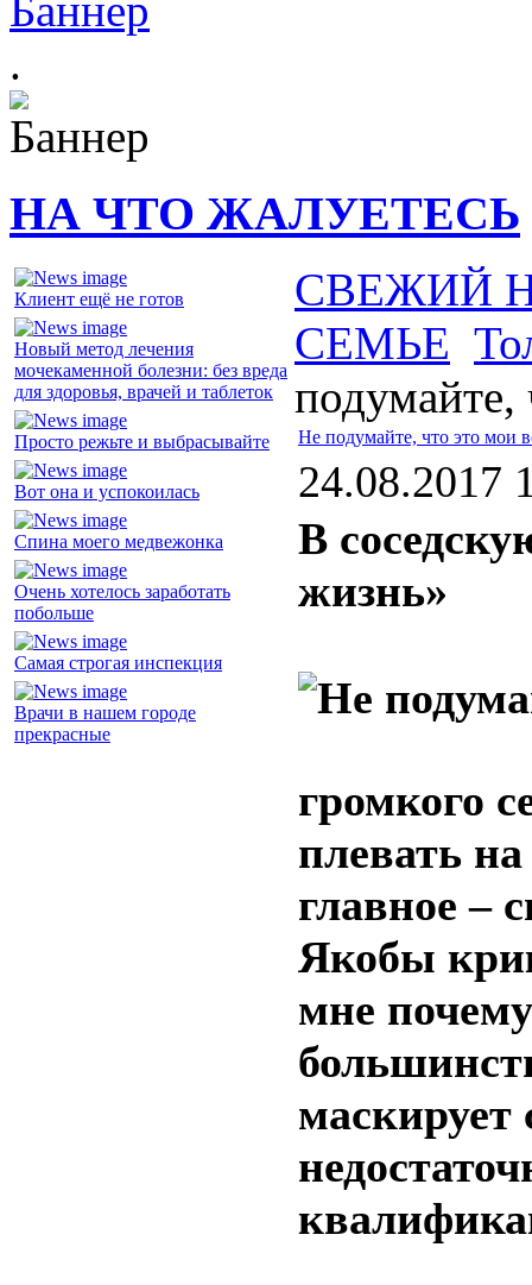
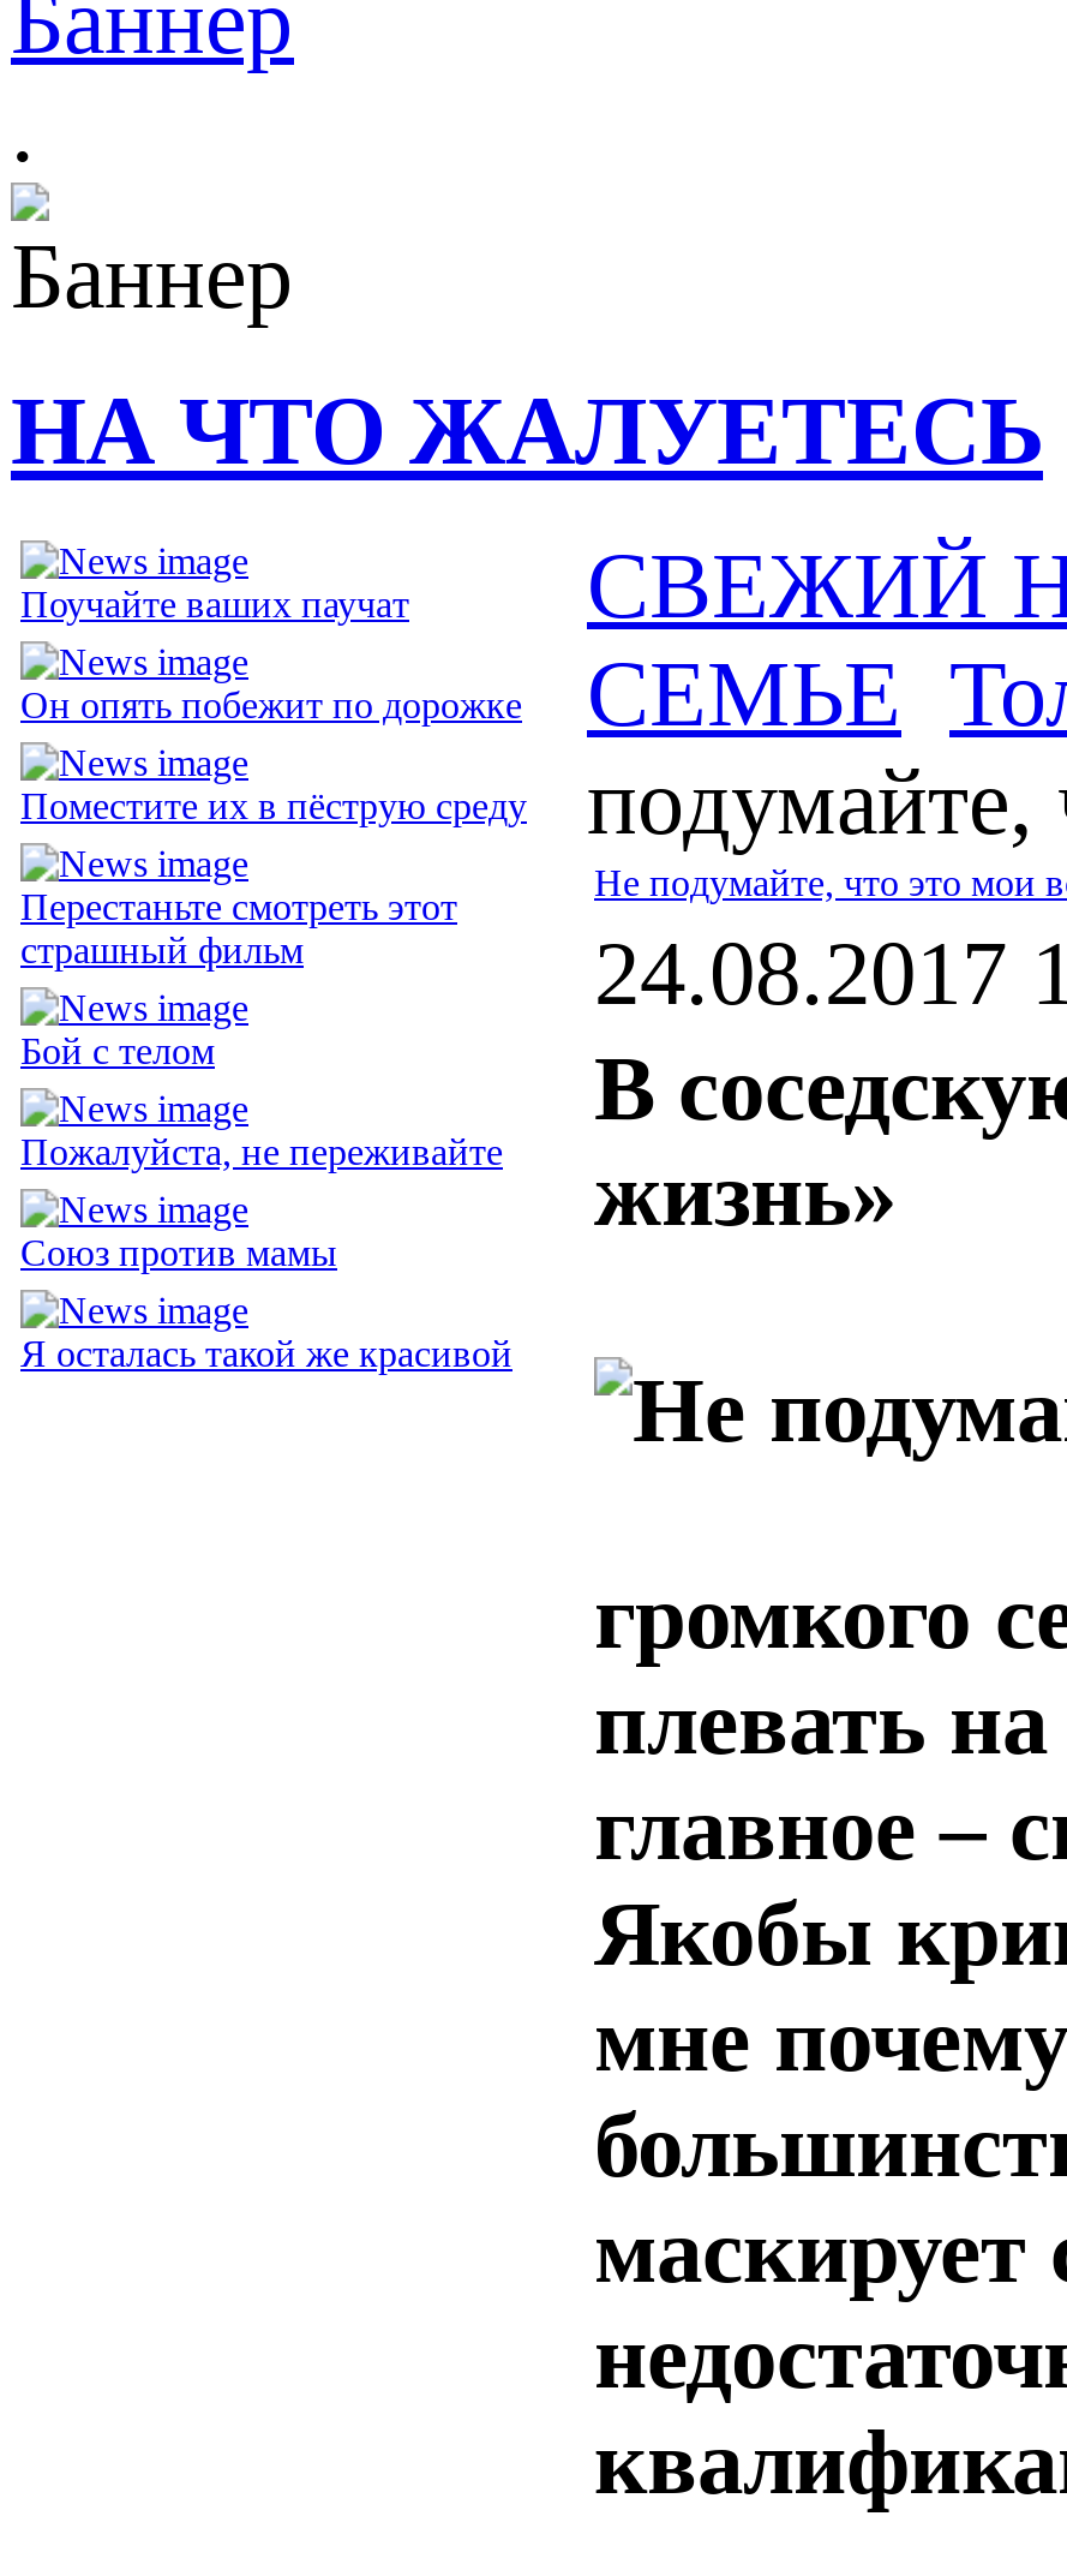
- Клиент ещё не готов
+ Поучайте ваших паучат

- Новый метод лечения
- мочекаменной болезни: без вреда
- для здоровья, врачей и таблеток
+ Он опять побежит по дорожке

- Просто режьте и выбрасывайте
+ Поместите их в пёструю среду

- Вот она и успокоилась
+ Перестаньте смотреть этот
+ страшный фильм

- Спина моего медвежонка
+ Бой с телом

- Очень хотелось заработать
- побольше
+ Пожалуйста, не переживайте

- Самая строгая инспекция
+ Союз против мамы

- Врачи в нашем городе
- прекрасные
+ Я осталась такой же красивой
